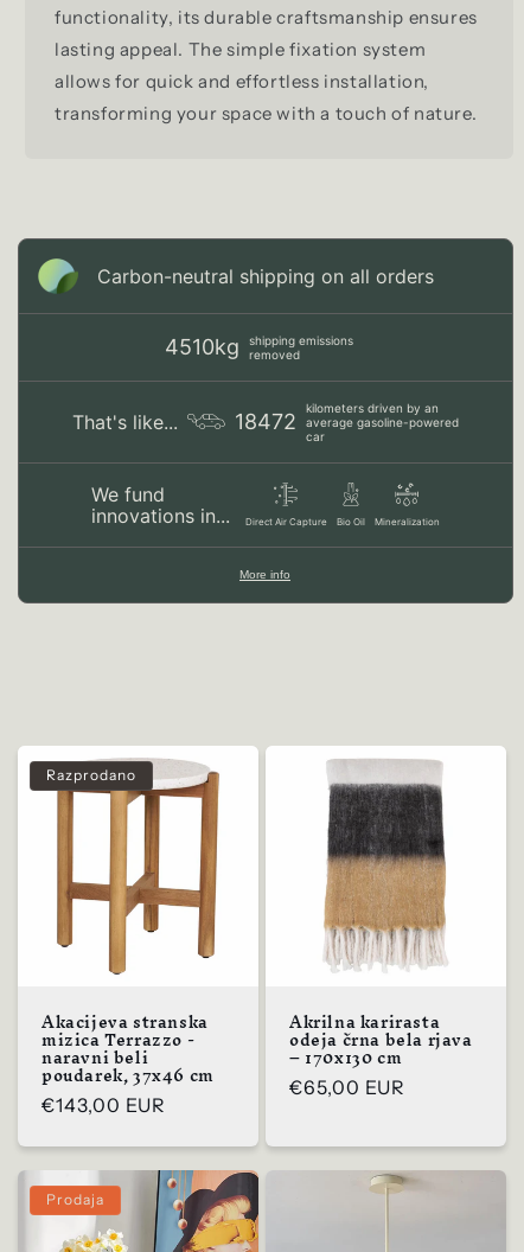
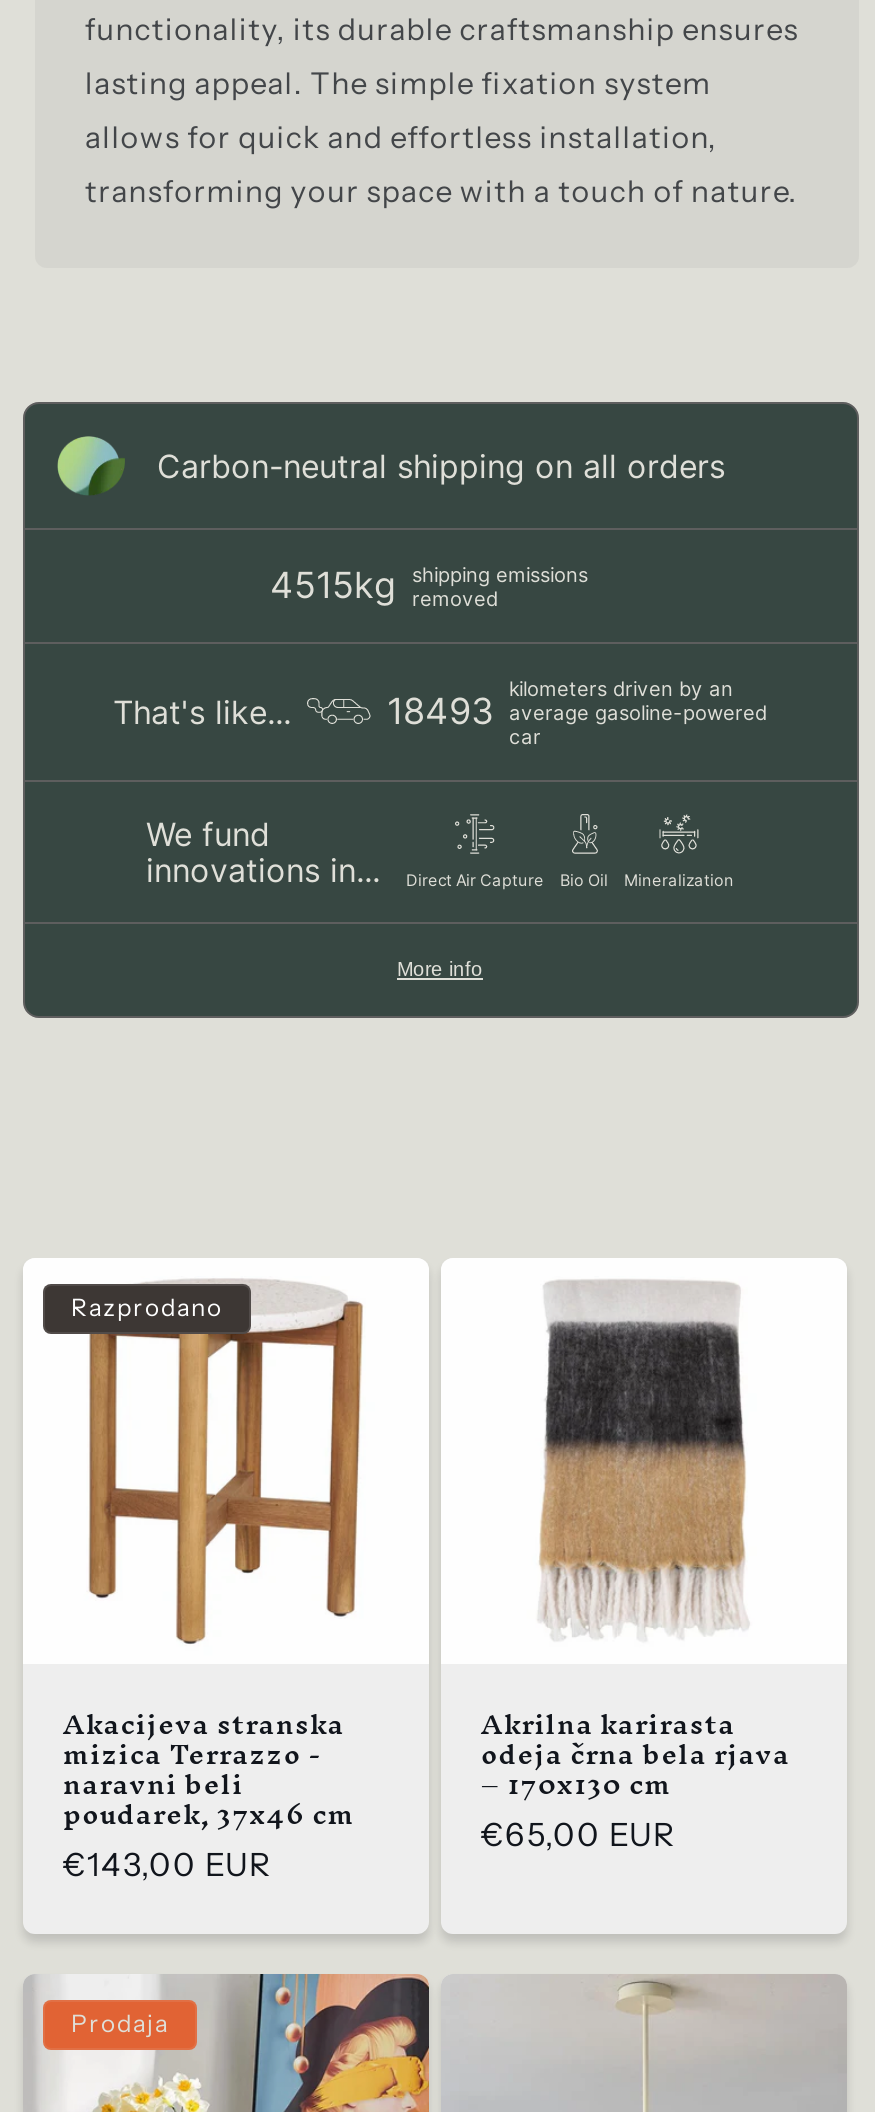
- 4510kg shipping emissions removed
+ 4515kg shipping emissions removed

- 18472 average gasoline-powered
+ 18493 average gasoline-powered
